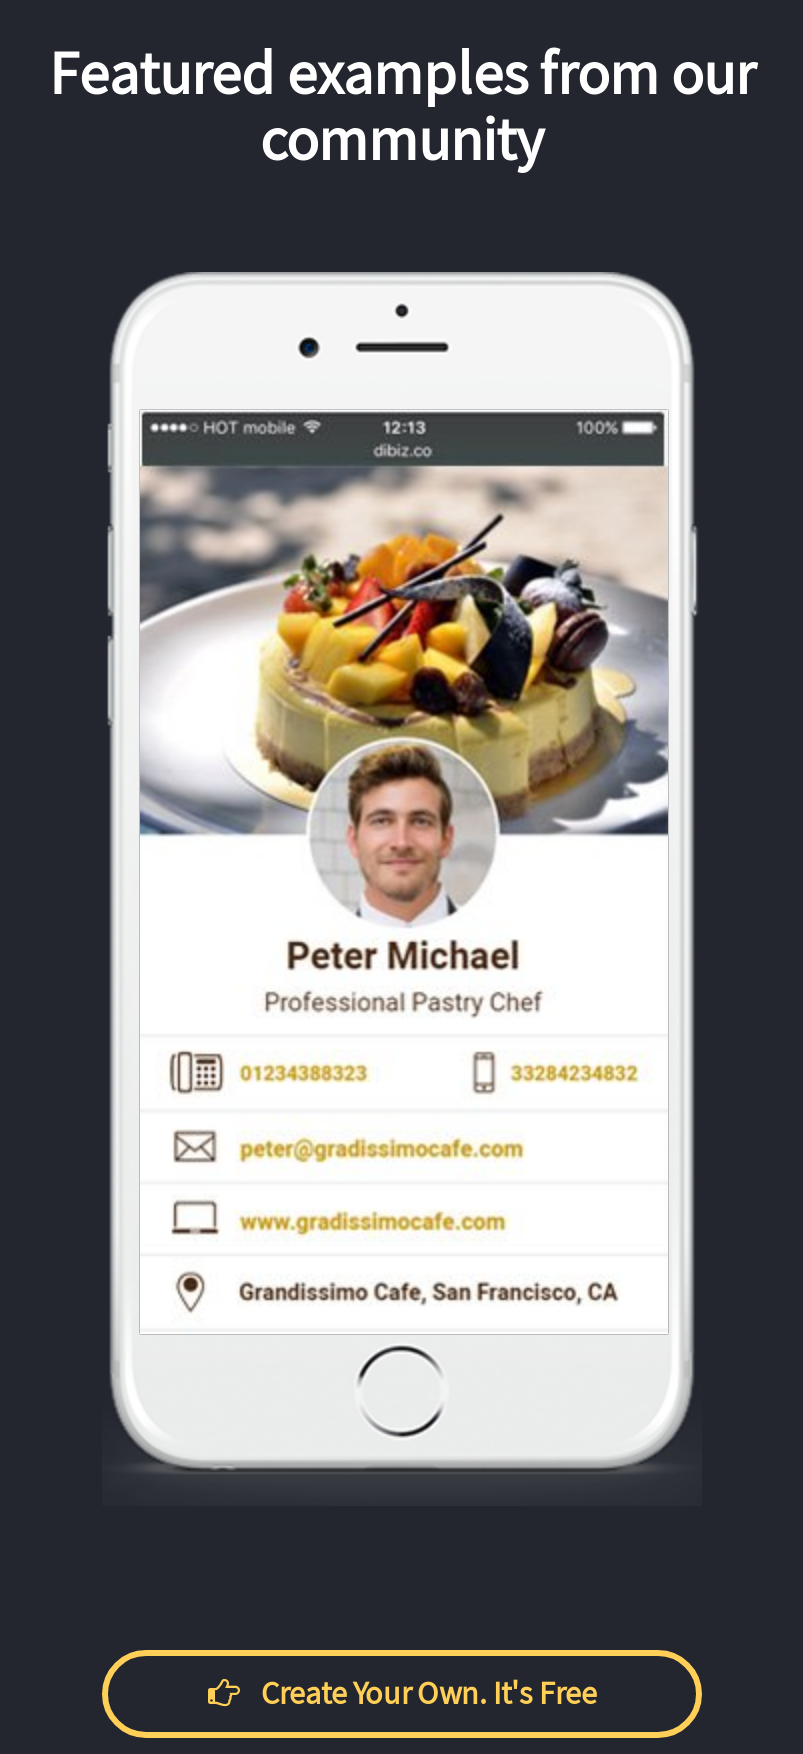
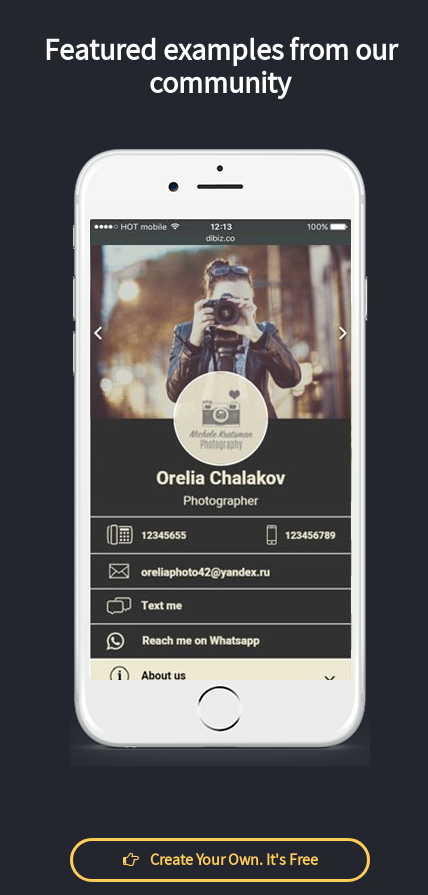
- [image]
+ [image]
